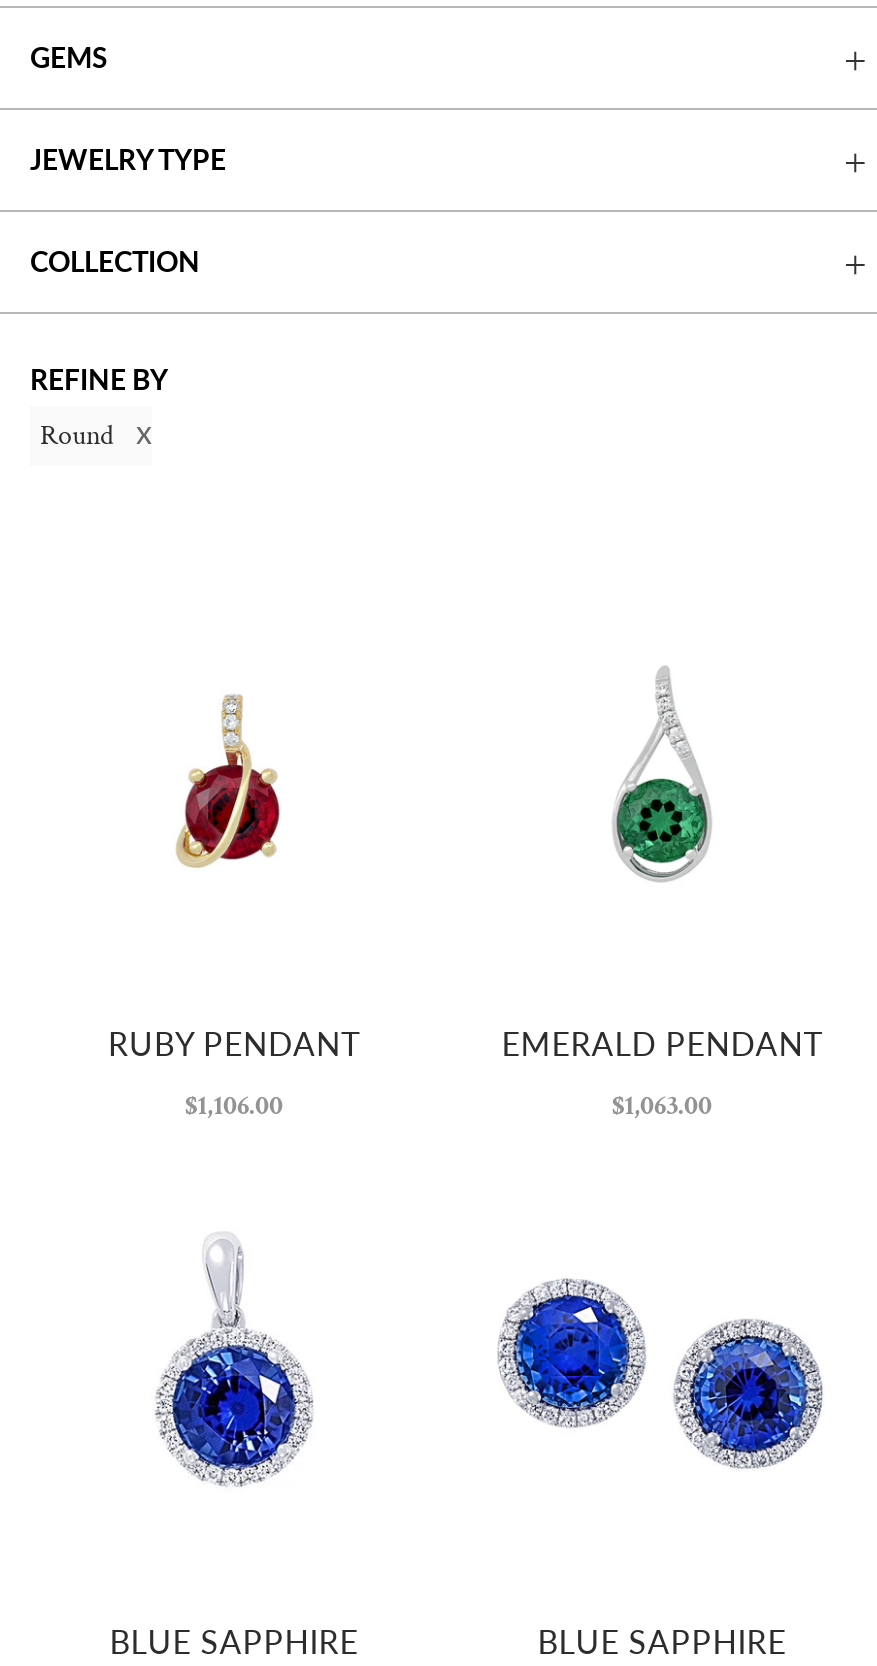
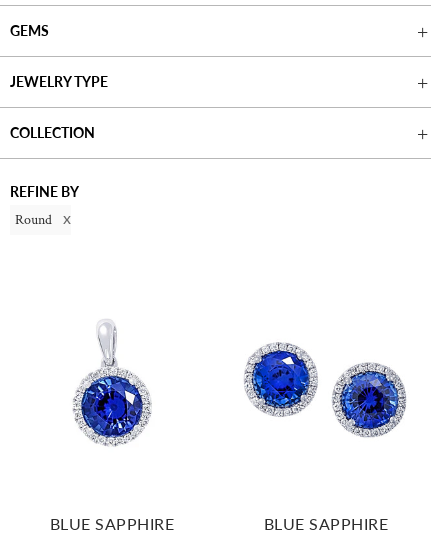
- [image]

- [image]

- RUBY PENDANT
- $1,106.00

- EMERALD PENDANT
- $1,063.00
